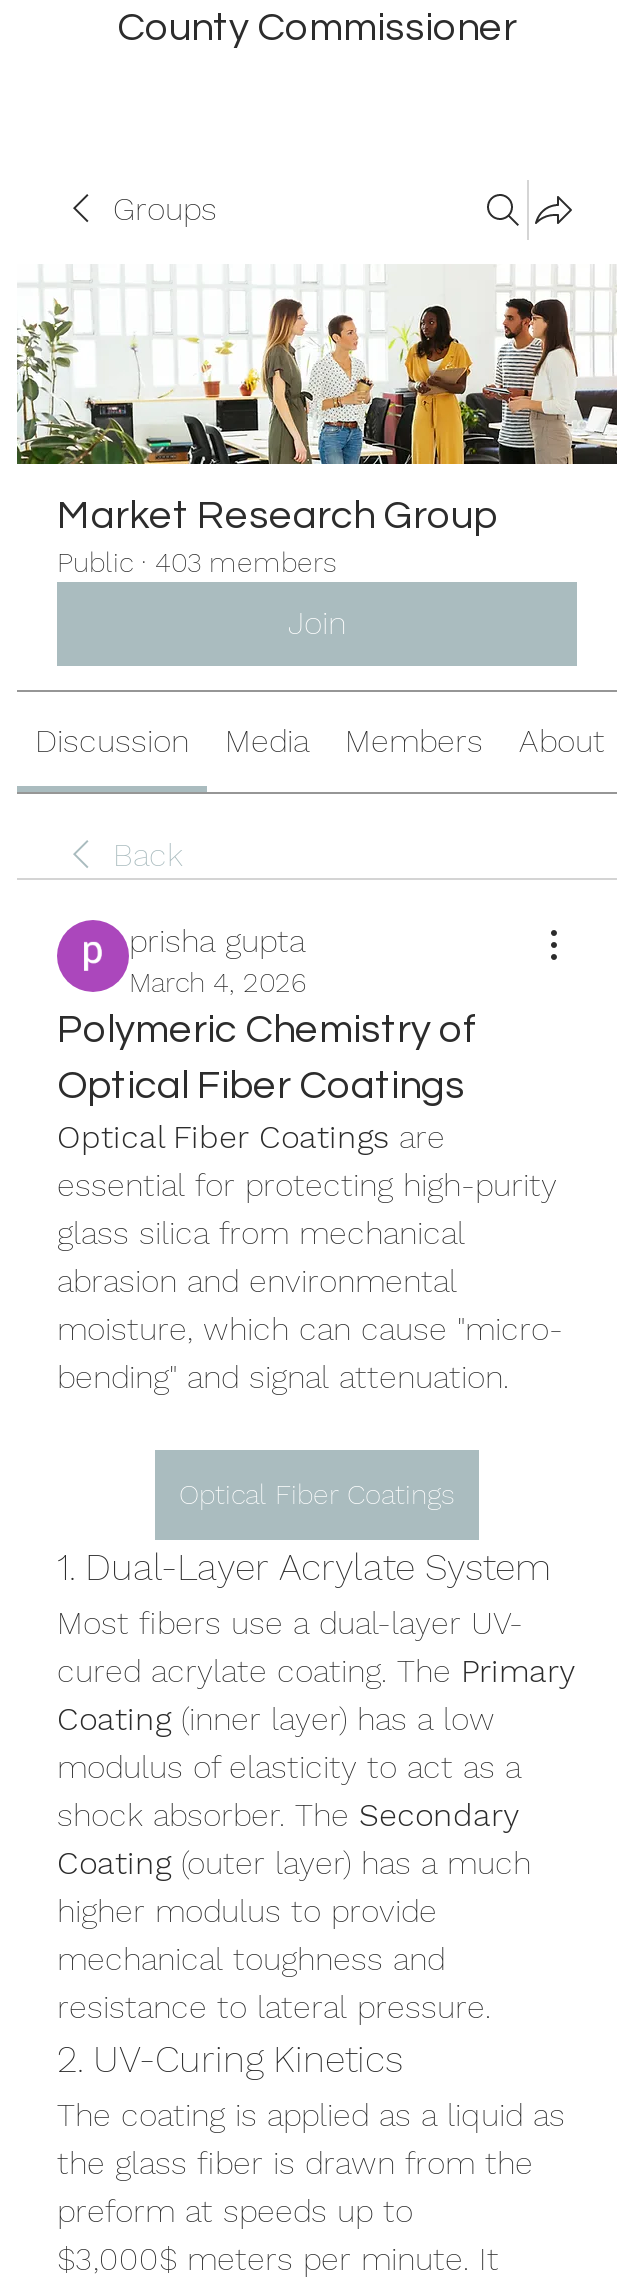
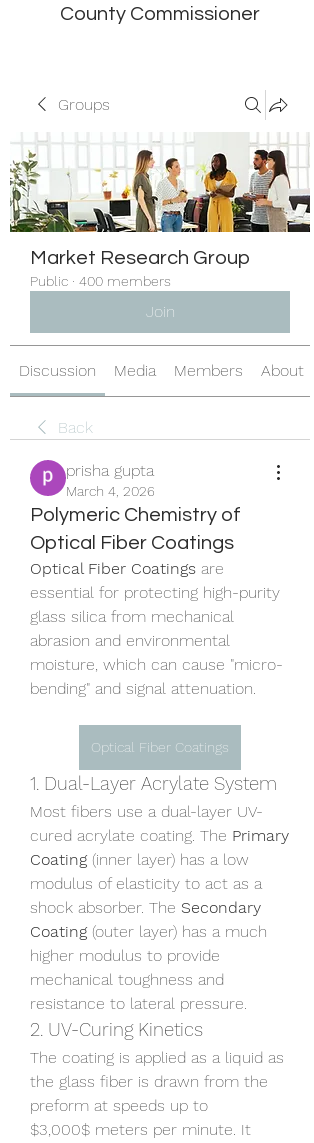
- Public · 403 members
+ Public · 400 members
